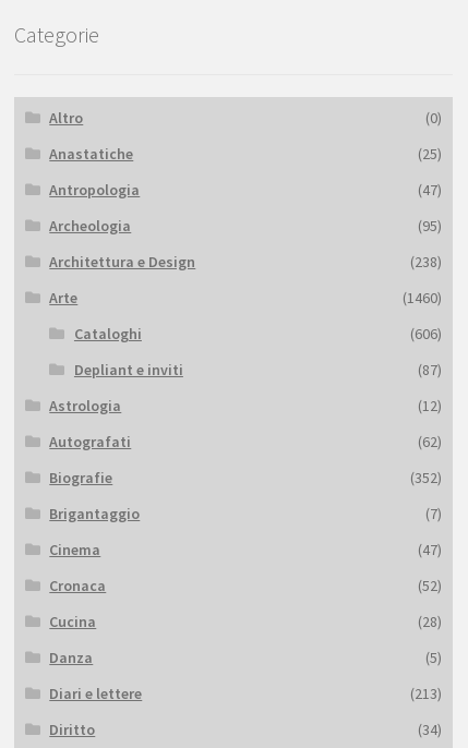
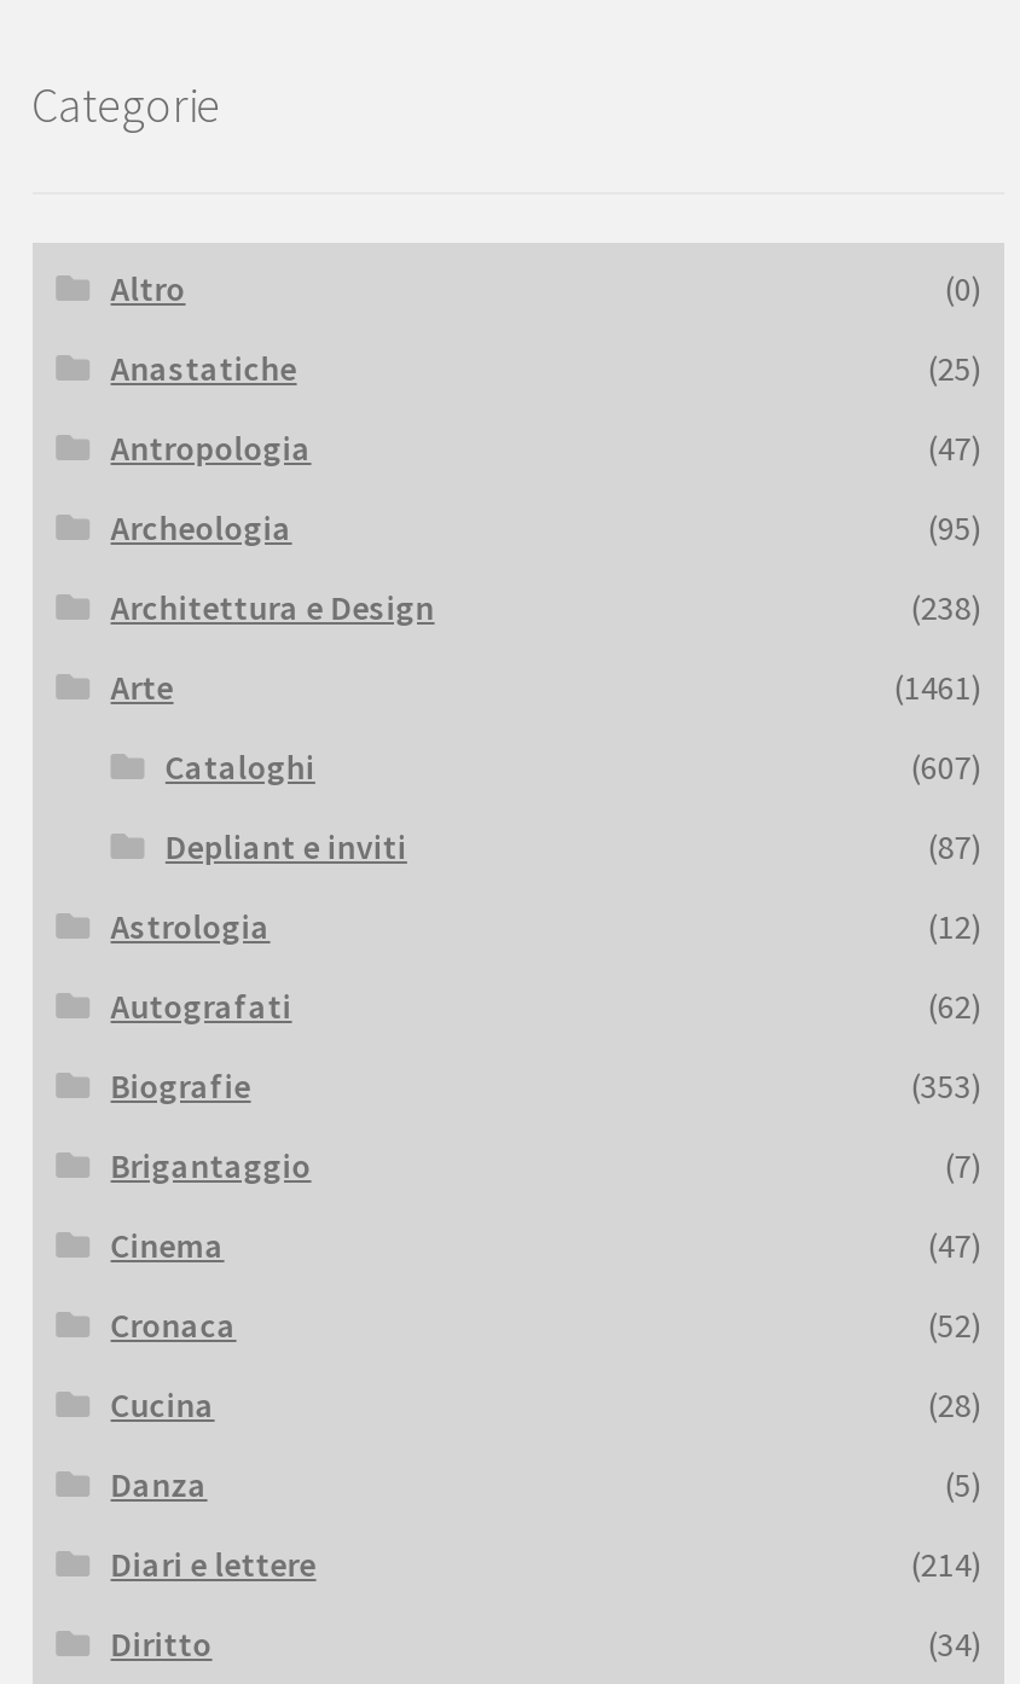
- (1460)
+ (1461)

- (606)
+ (607)

- (352)
+ (353)

- (213)
+ (214)
